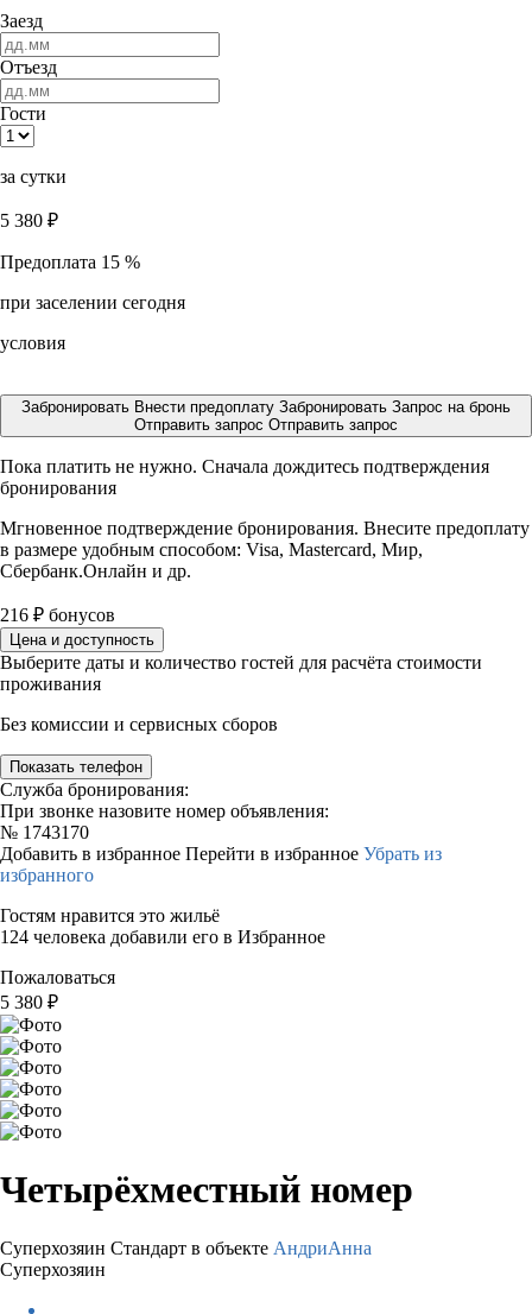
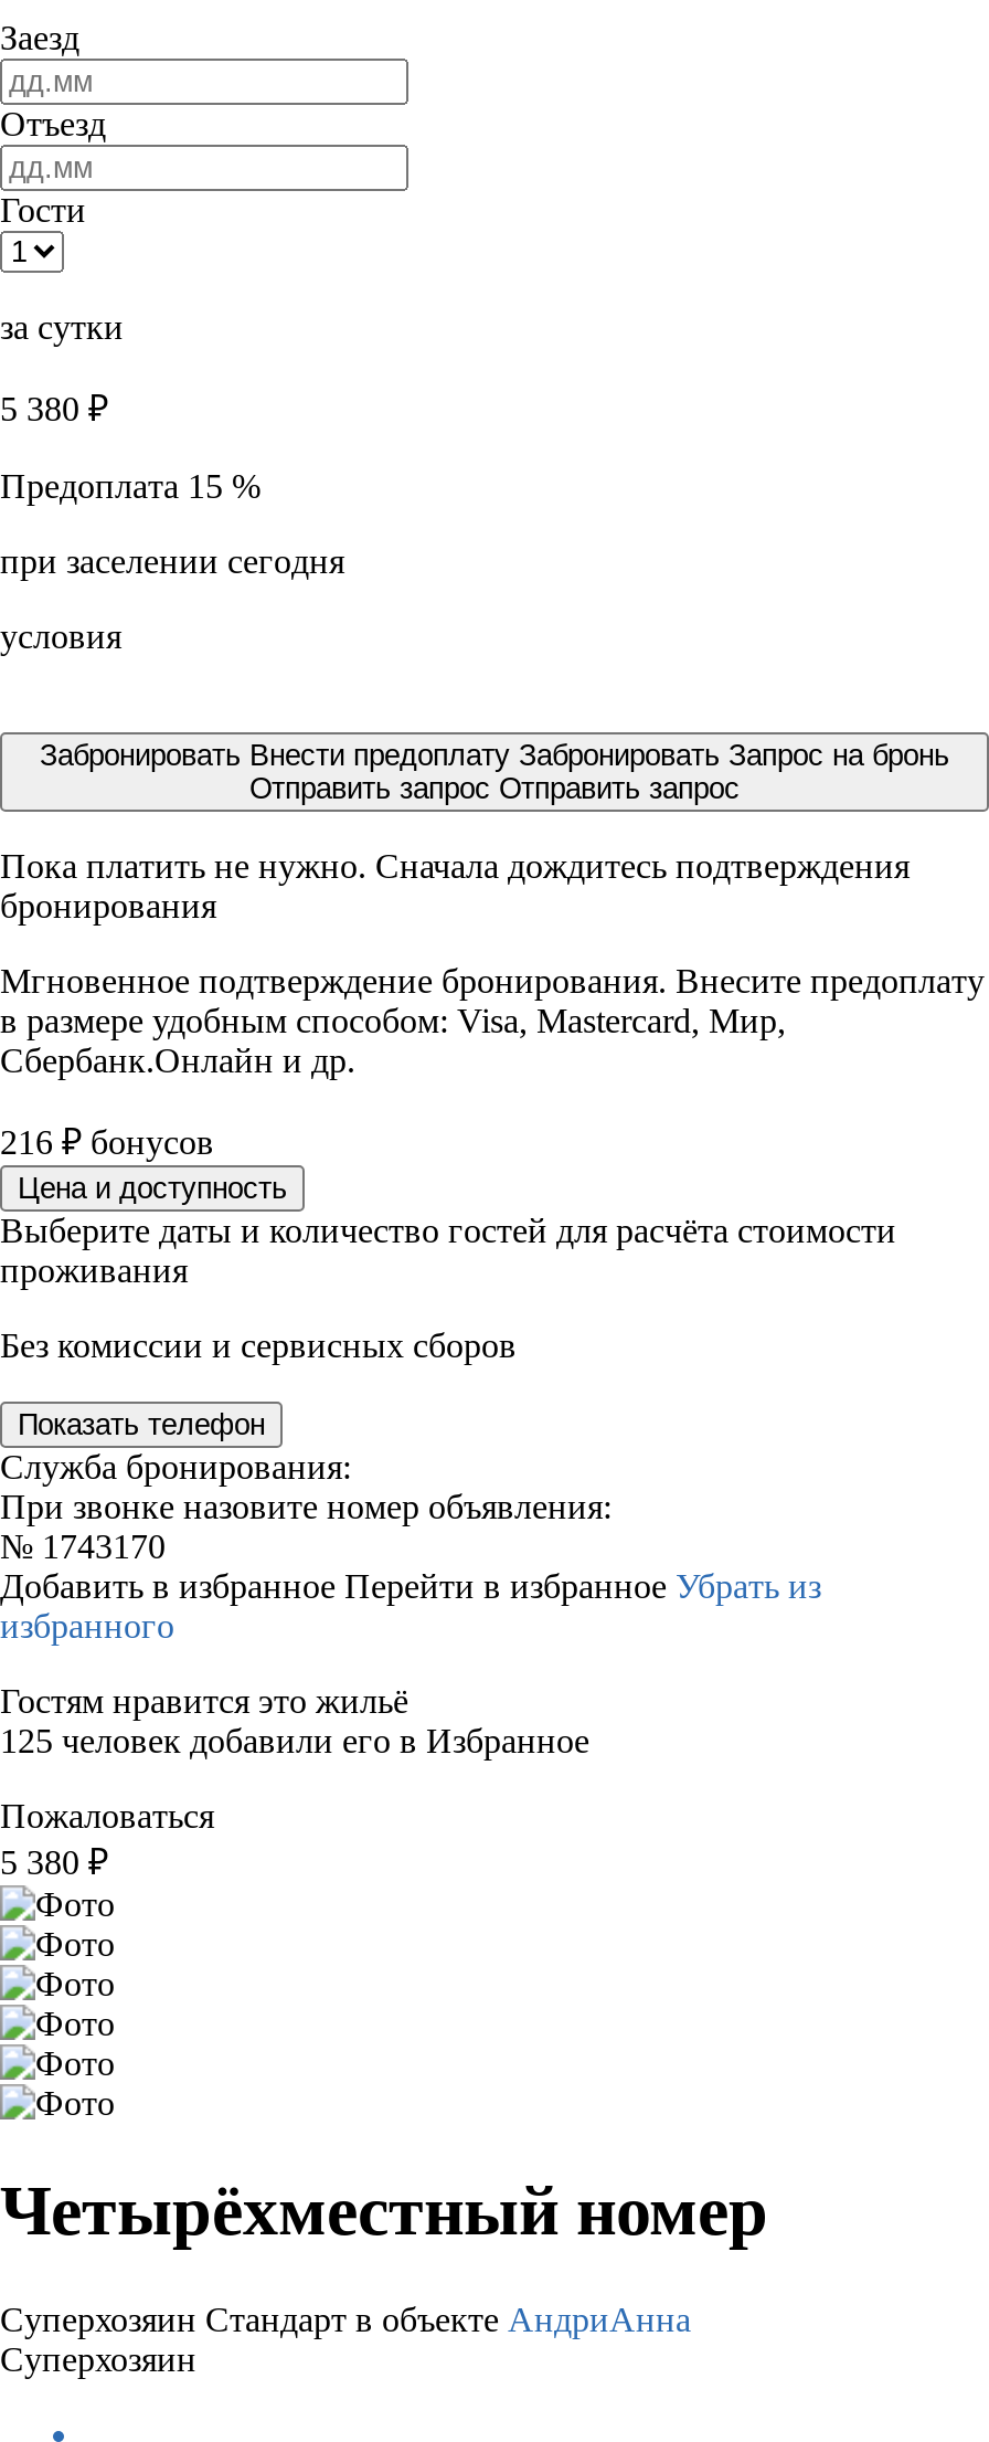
- 124 человека добавили его в Избранное
+ 125 человек добавили его в Избранное
